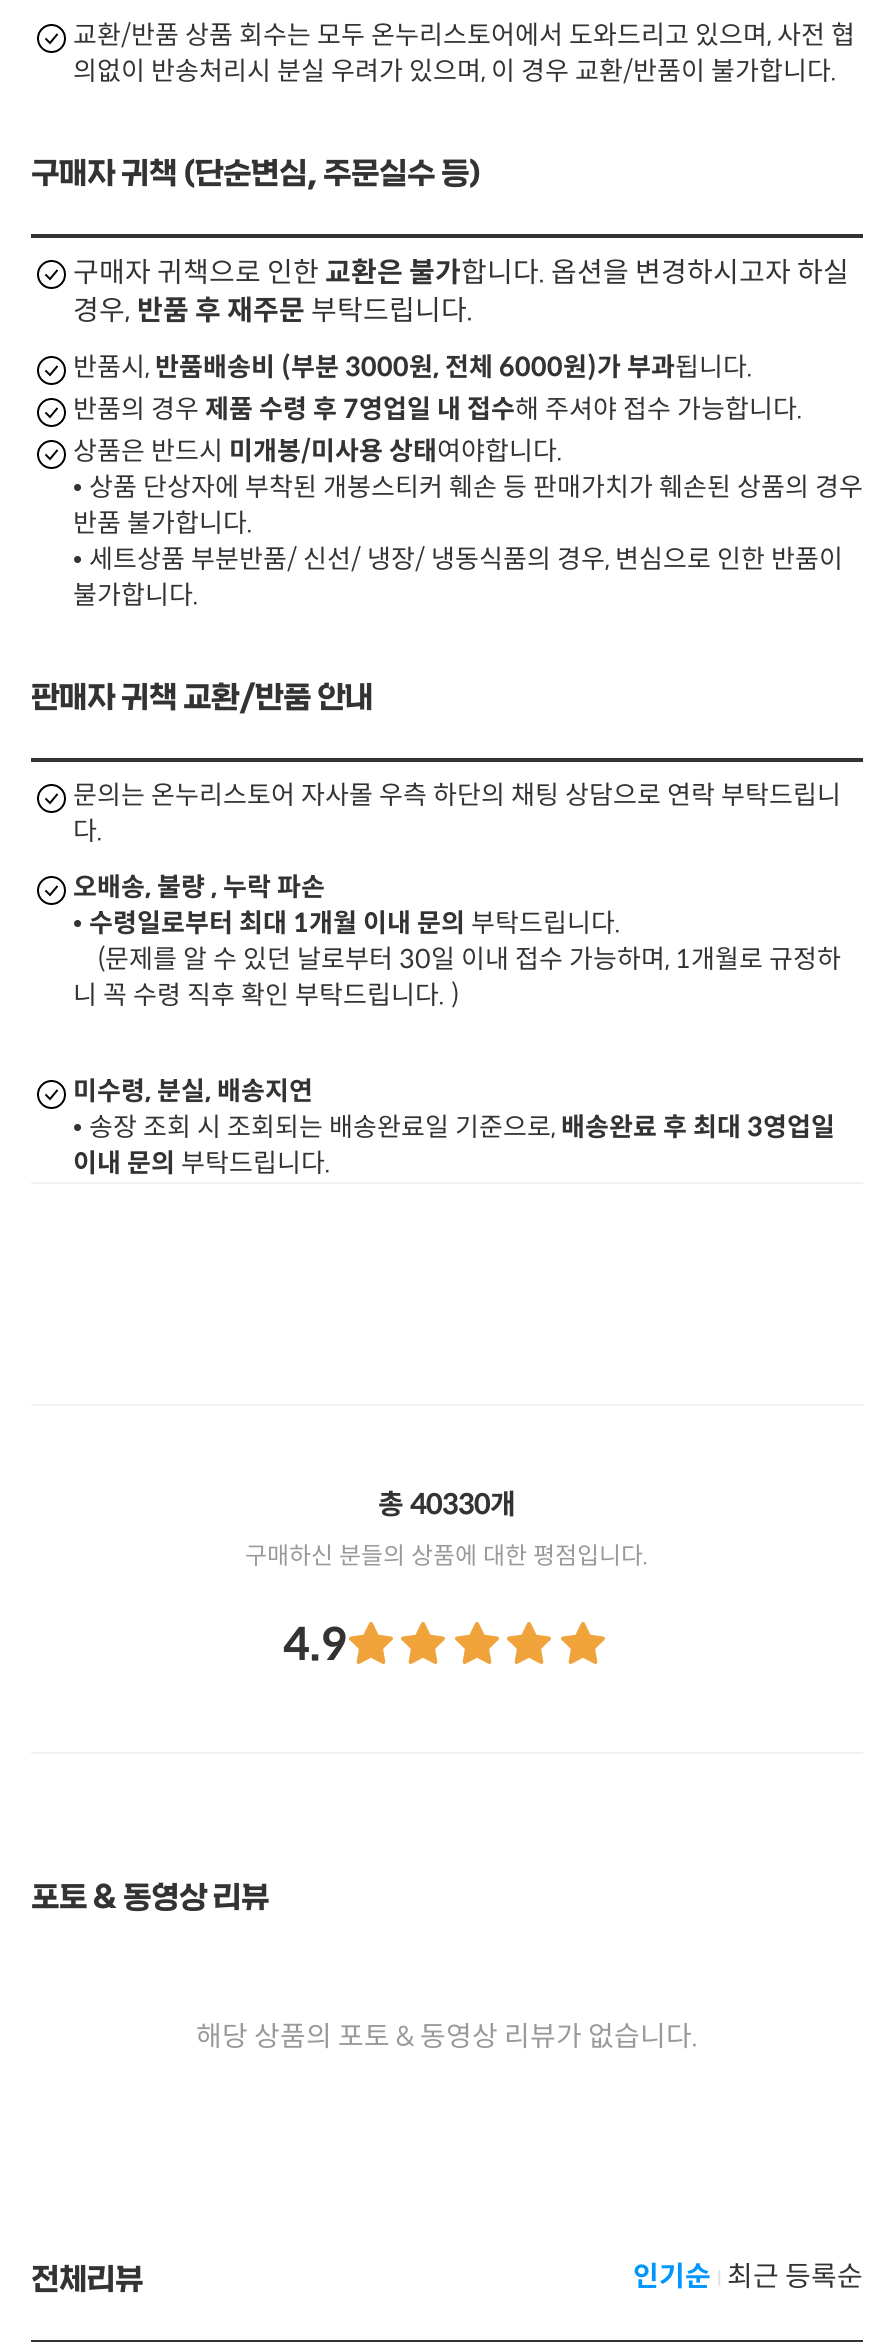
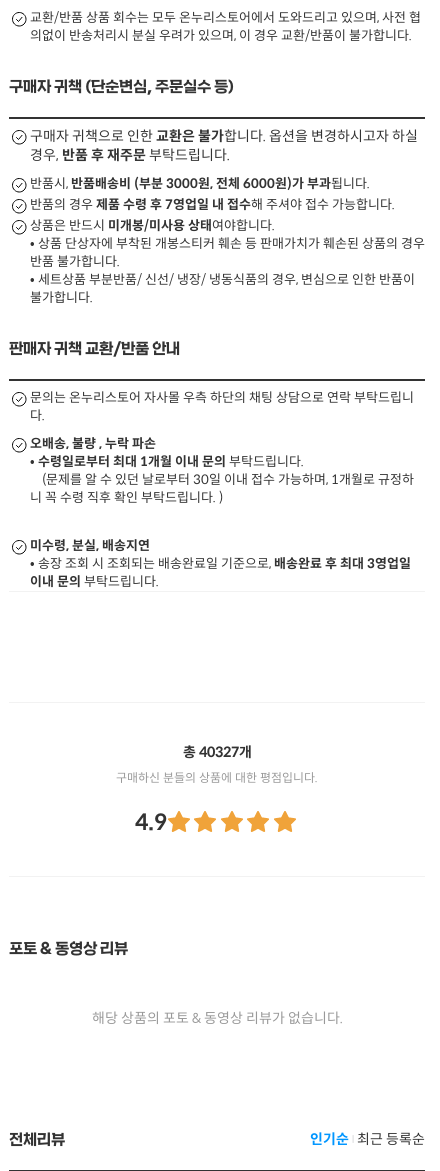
- 총 40330개
+ 총 40327개
